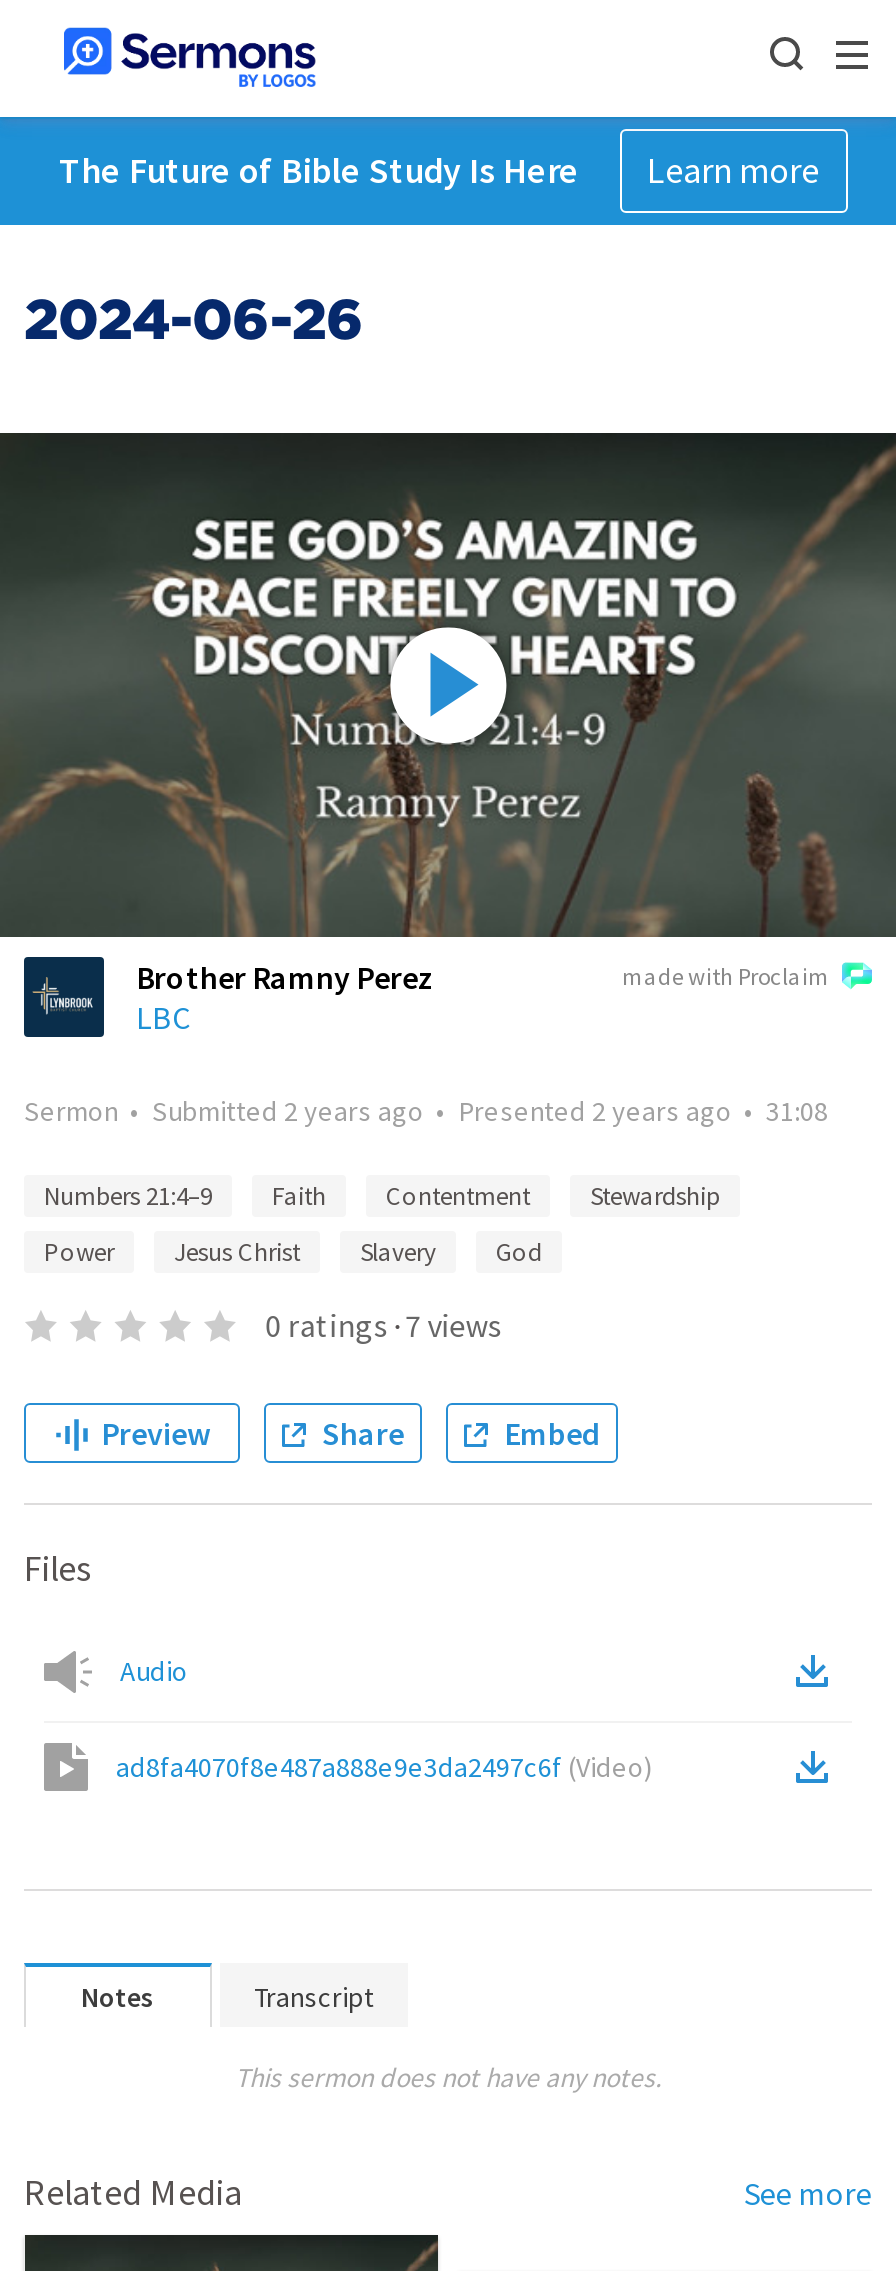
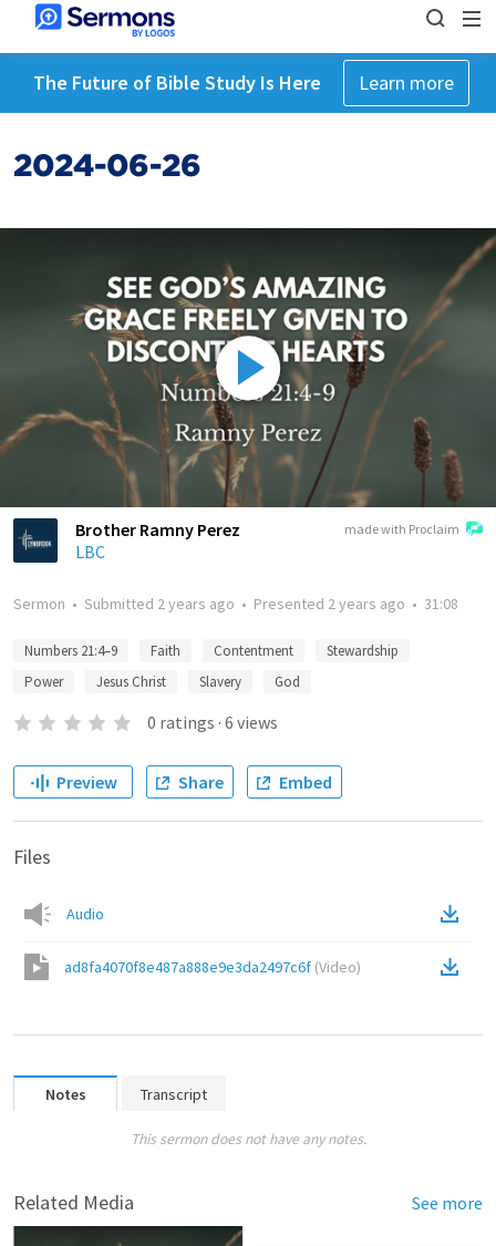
- 0 ratings · 7 views
+ 0 ratings · 6 views
